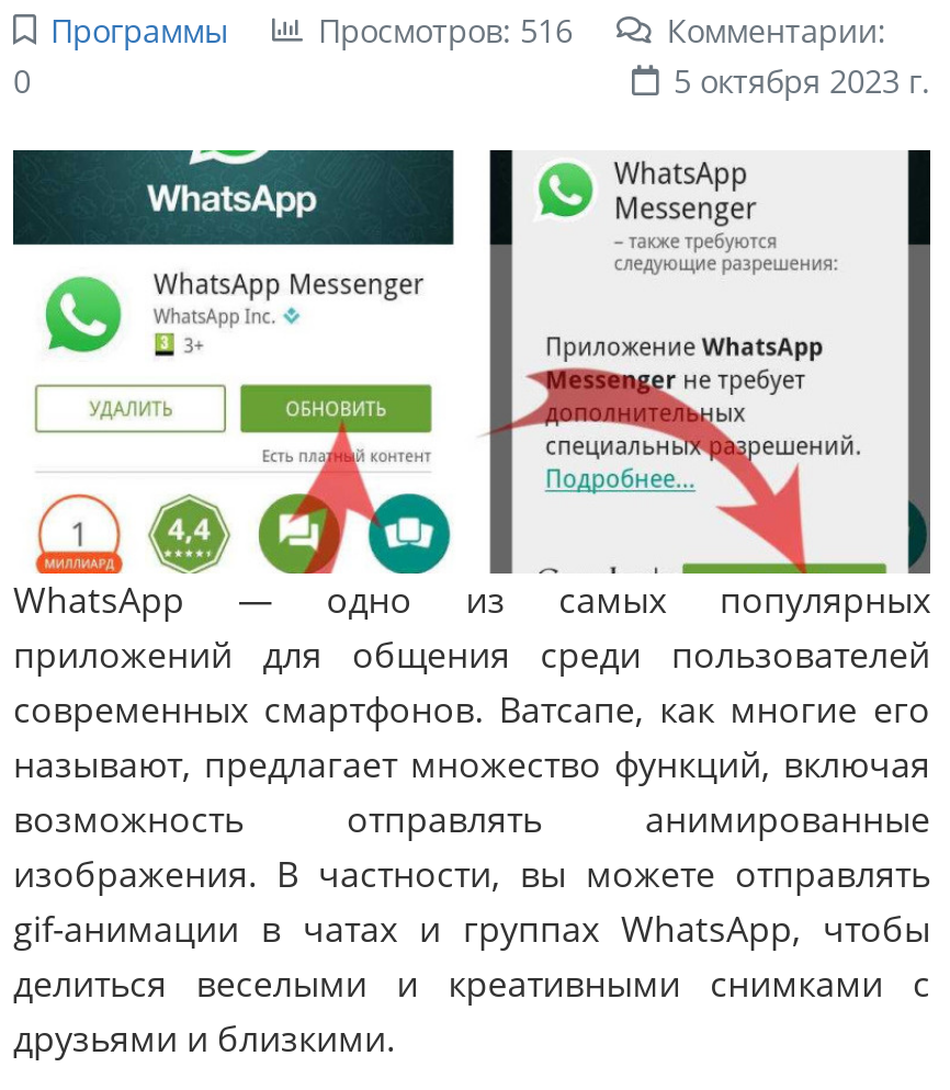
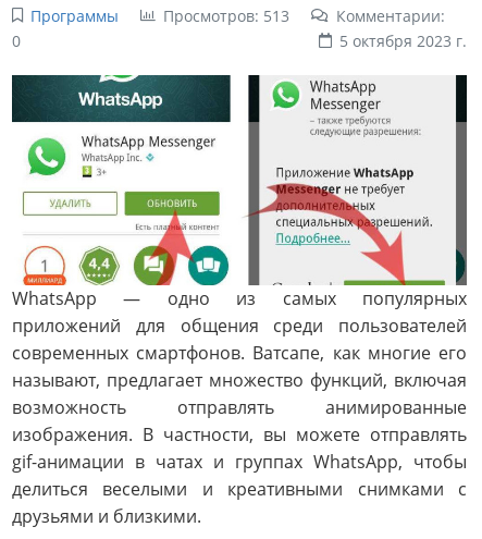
- Просмотров: 516
+ Просмотров: 513
